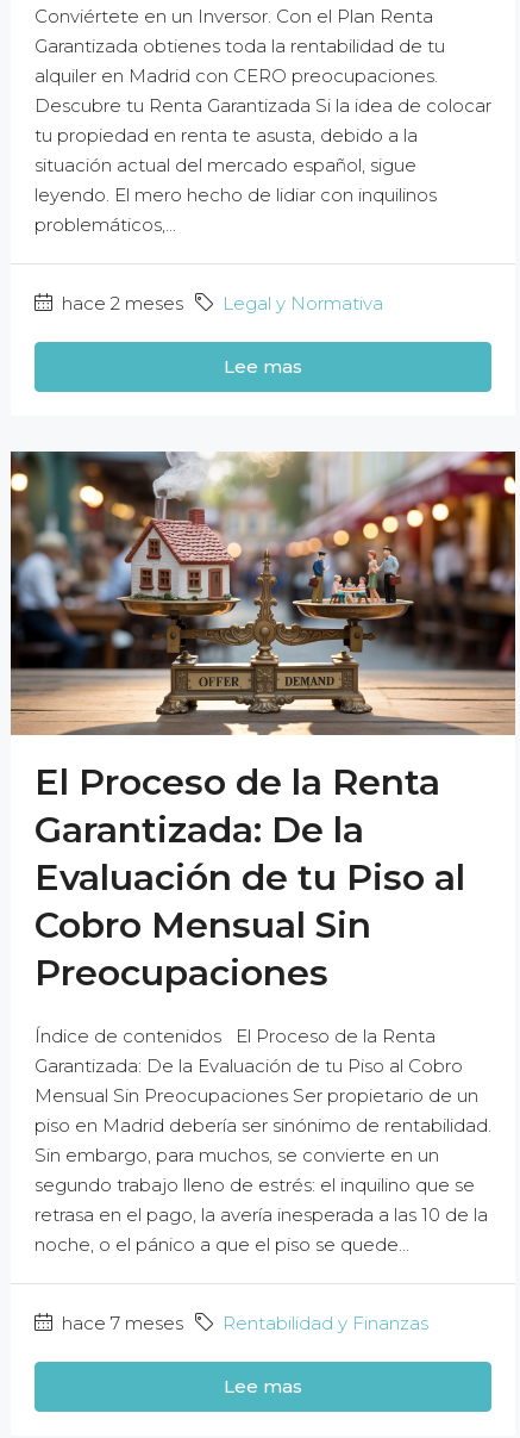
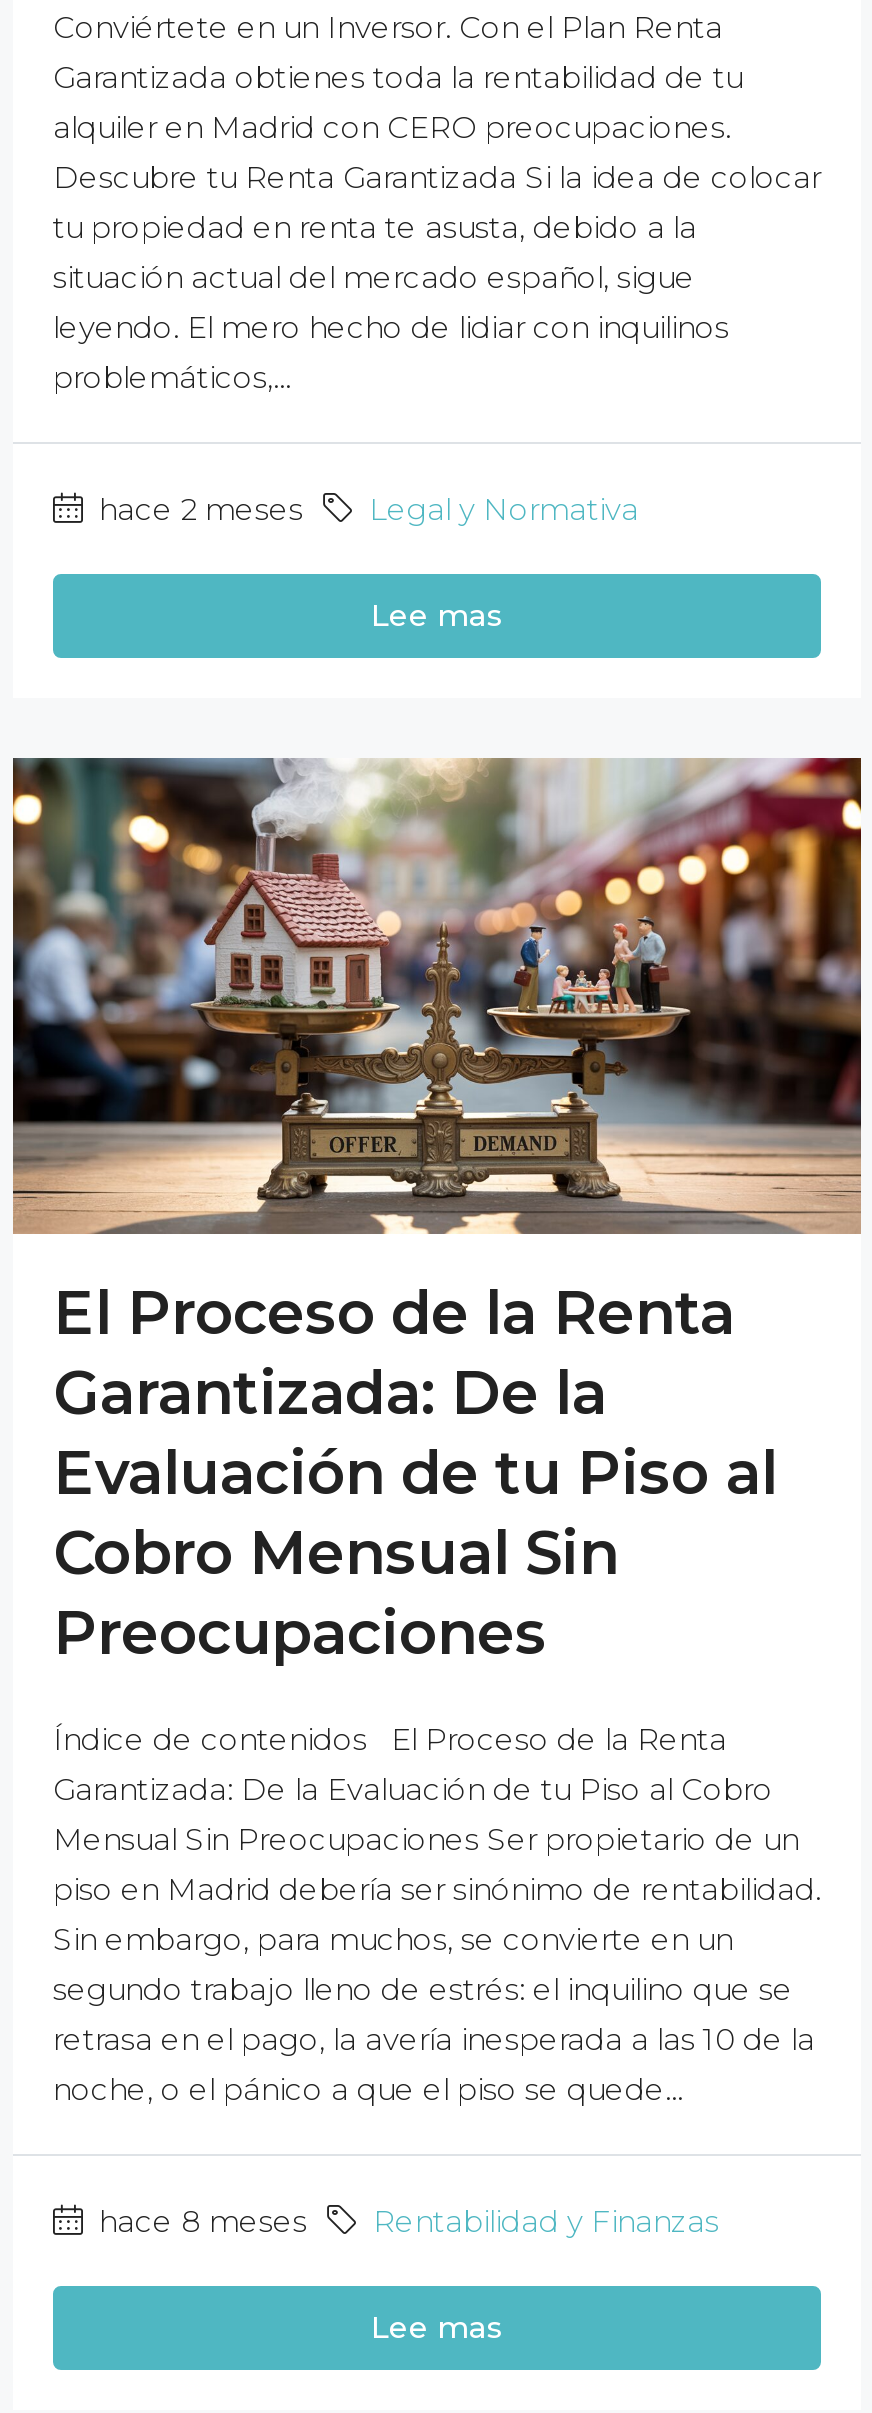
- hace 7 meses Rentabilidad y Finanzas
+ hace 8 meses Rentabilidad y Finanzas
